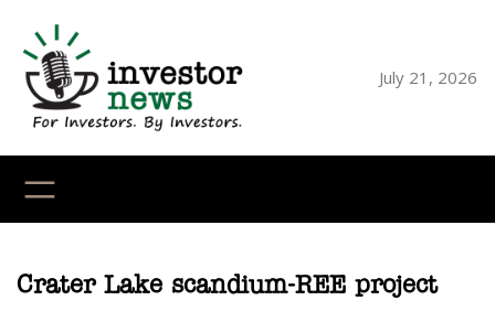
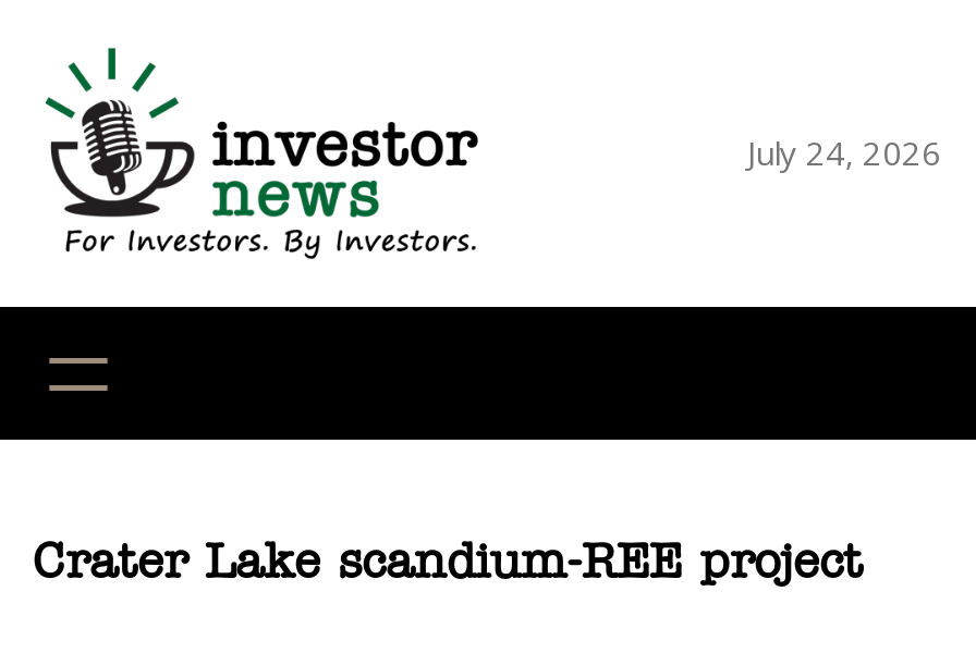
- July 21, 2026
+ July 24, 2026
